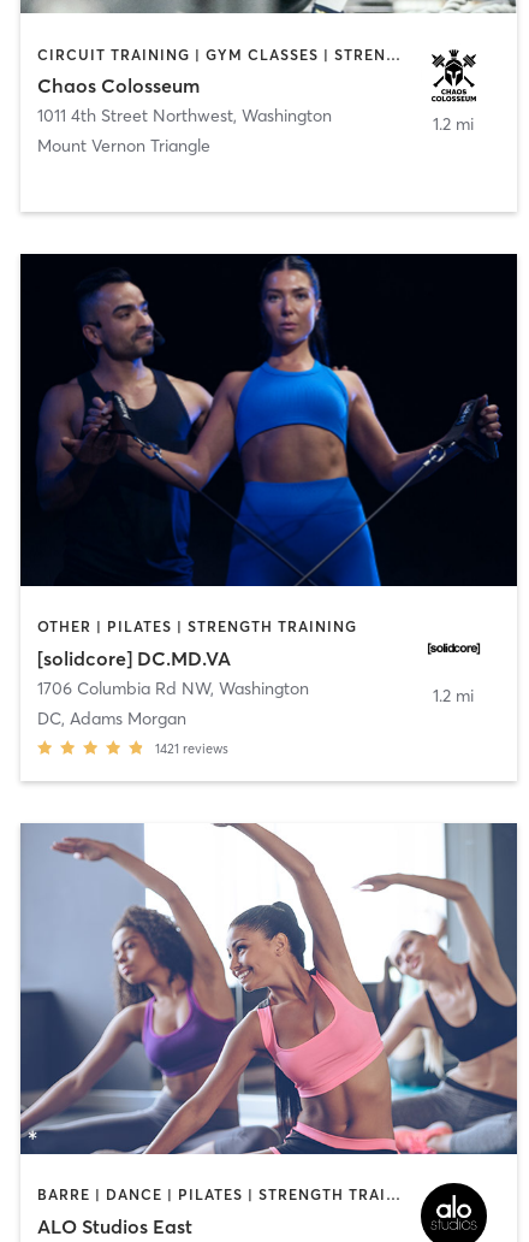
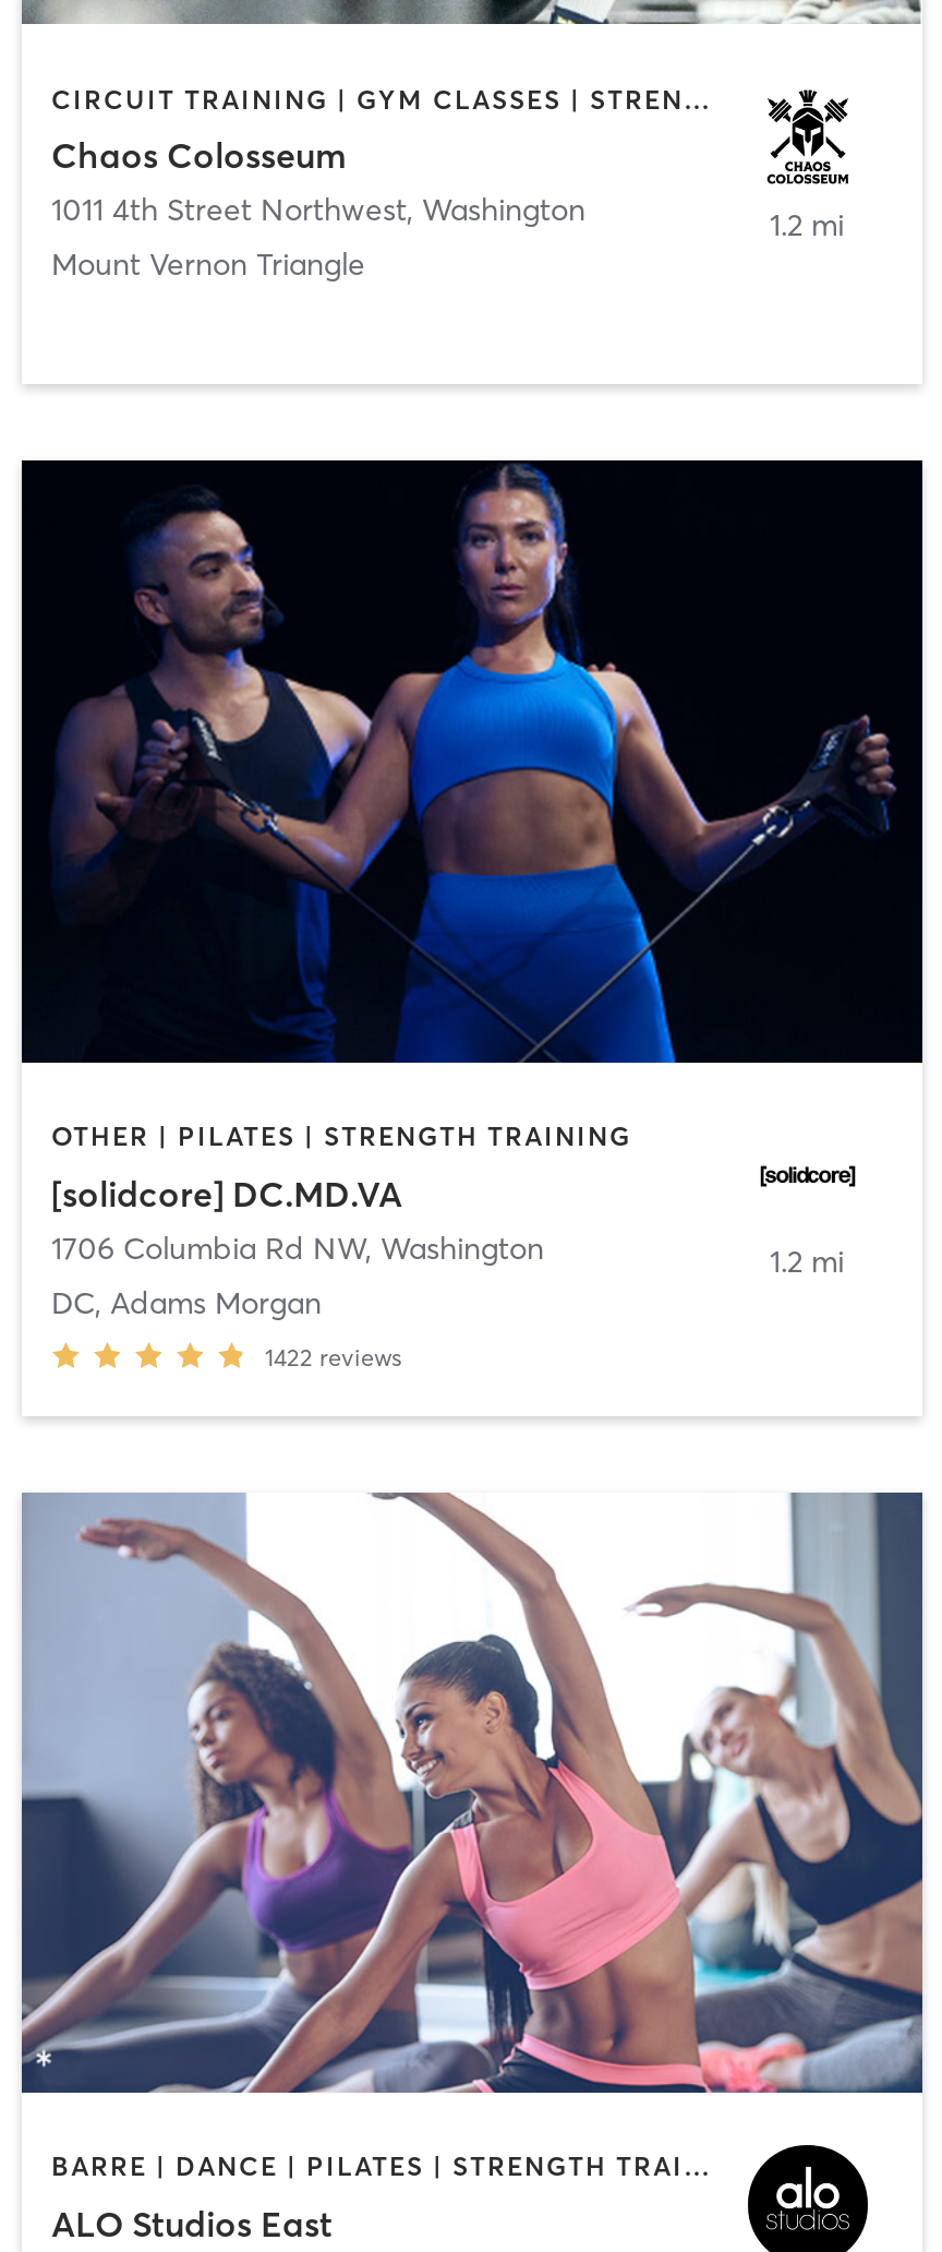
- 1421 reviews
+ 1422 reviews
